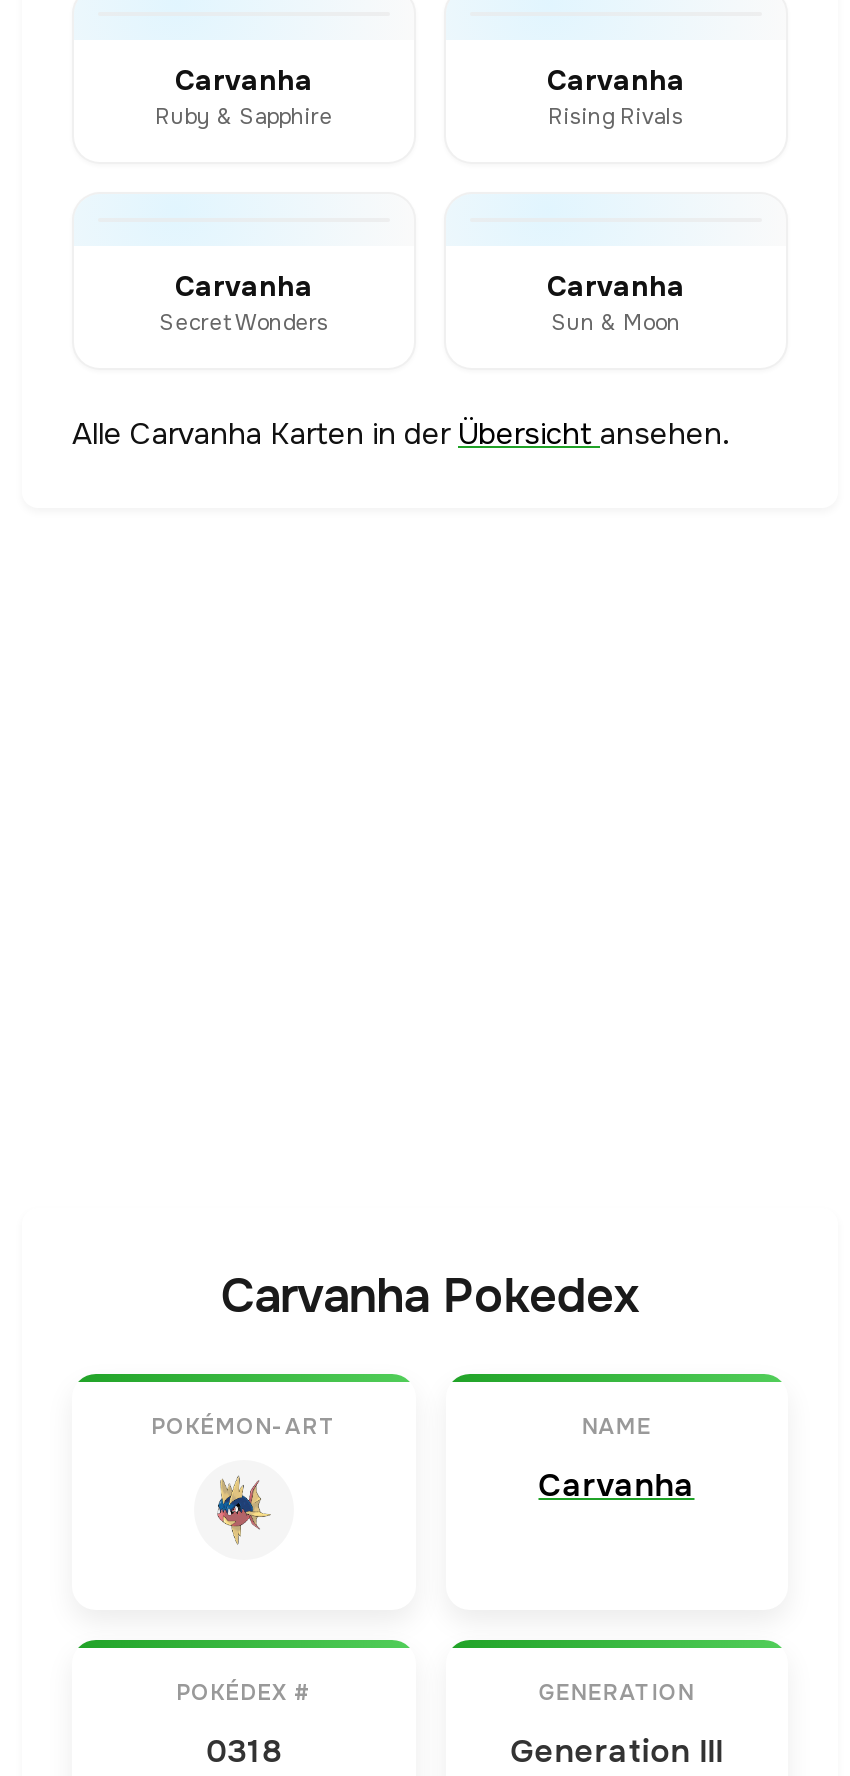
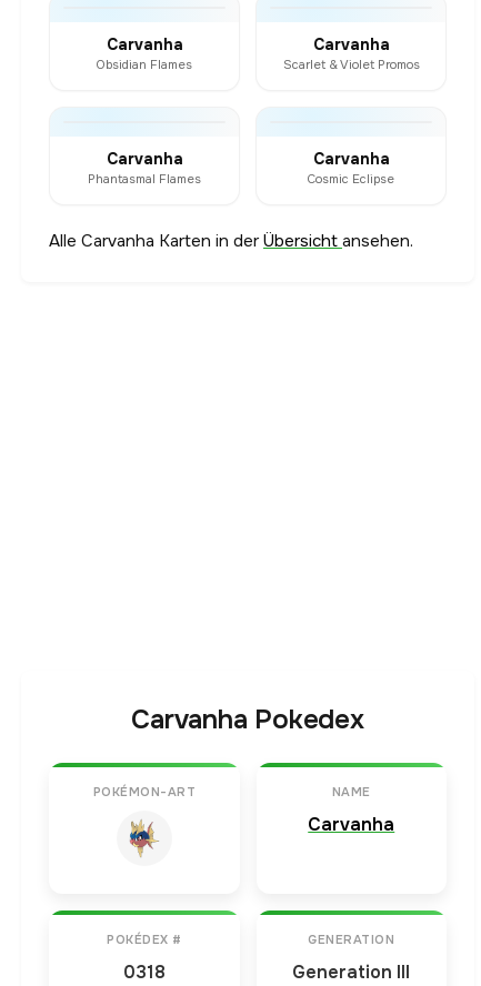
- Ruby & Sapphire
+ Obsidian Flames

- Rising Rivals
+ Scarlet & Violet Promos

- Secret Wonders
+ Phantasmal Flames

- Sun & Moon
+ Cosmic Eclipse
